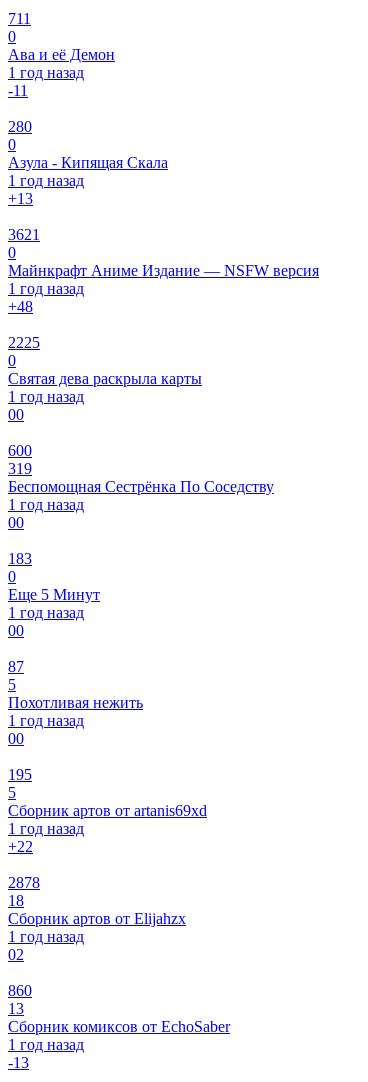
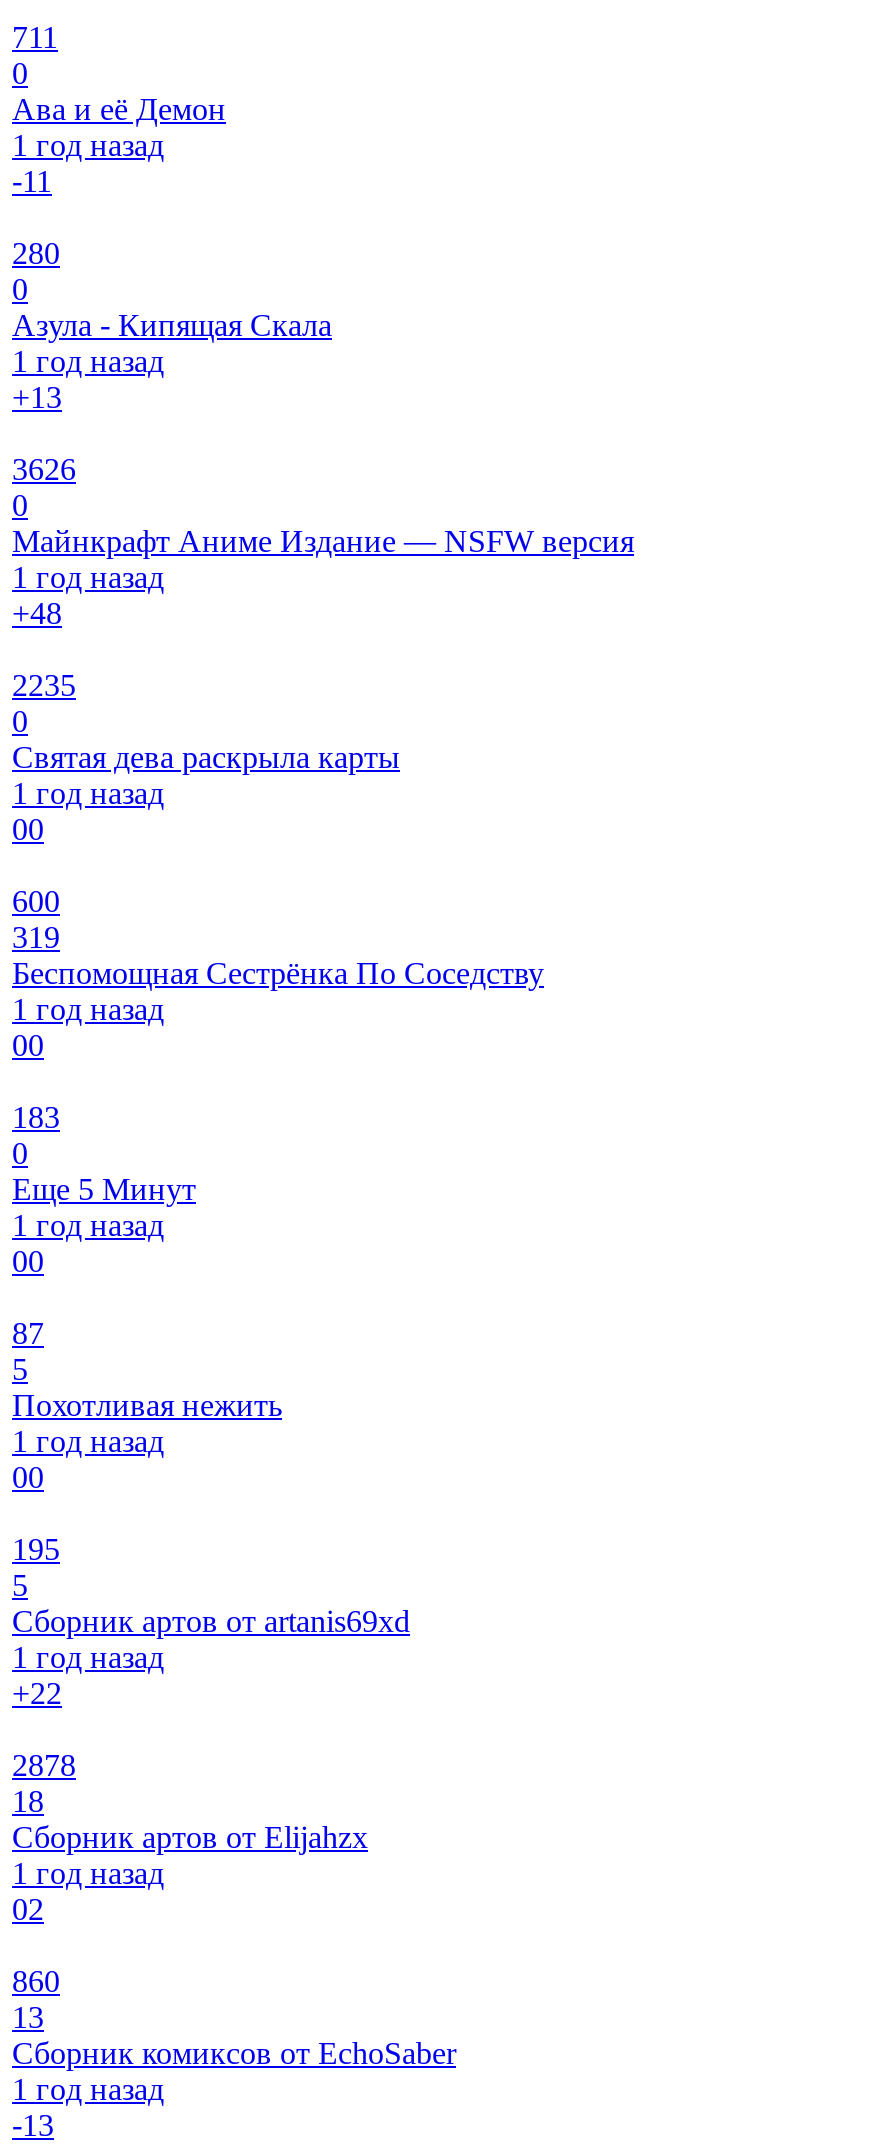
- 3621
+ 3626

- 2225
+ 2235
